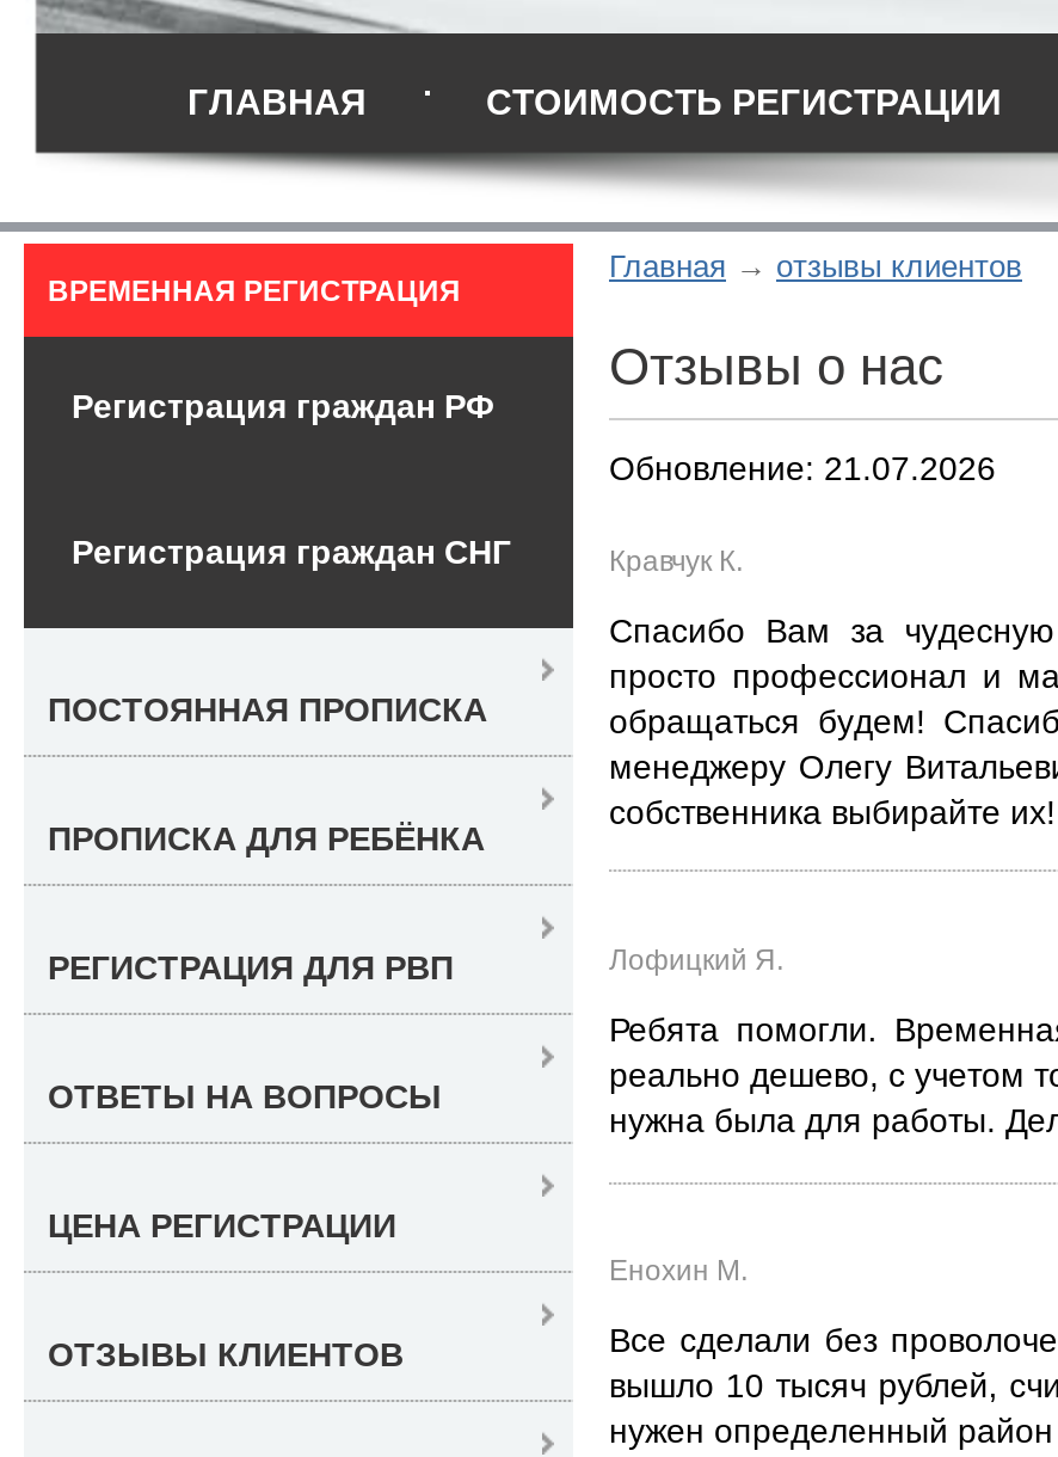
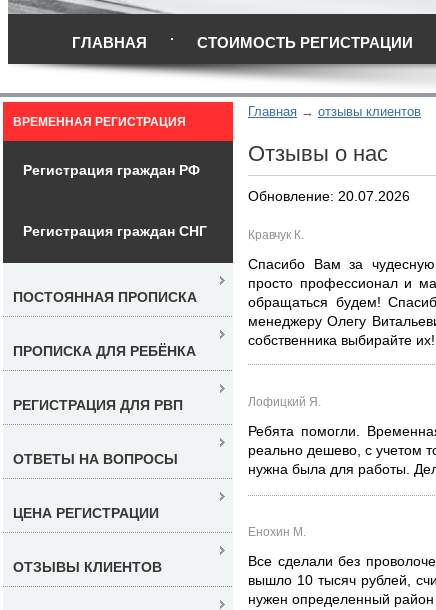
- Обновление: 21.07.2026
+ Обновление: 20.07.2026
